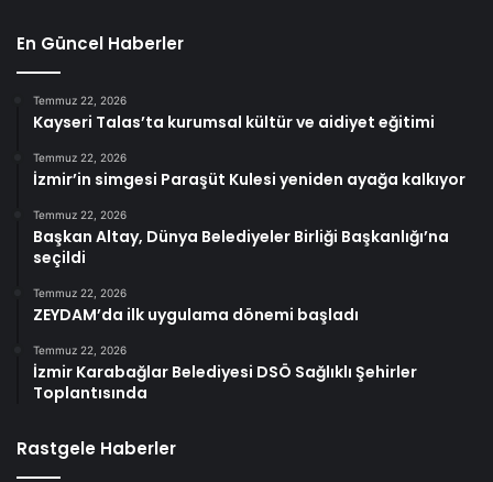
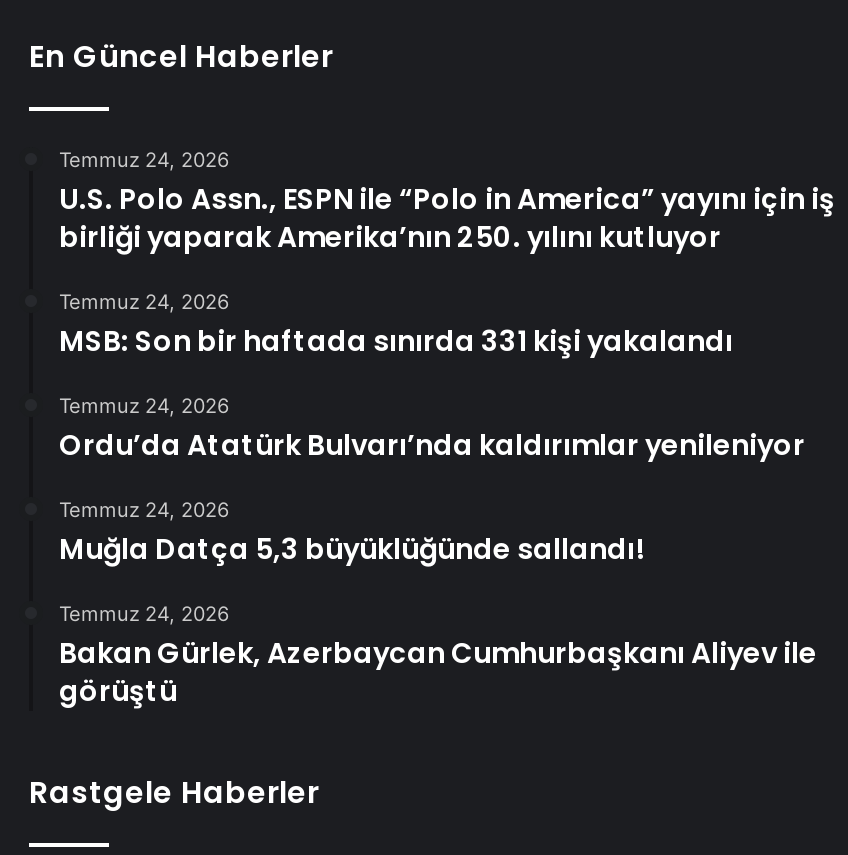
- Temmuz 22, 2026
- Kayseri Talas’ta kurumsal kültür ve aidiyet eğitimi
+ Temmuz 24, 2026
+ U.S. Polo Assn., ESPN ile “Polo in America” yayını için iş
+ birliği yaparak Amerika’nın 250. yılını kutluyor

- Temmuz 22, 2026
- İzmir’in simgesi Paraşüt Kulesi yeniden ayağa kalkıyor
+ Temmuz 24, 2026
+ MSB: Son bir haftada sınırda 331 kişi yakalandı

- Temmuz 22, 2026
- Başkan Altay, Dünya Belediyeler Birliği Başkanlığı’na
- seçildi
+ Temmuz 24, 2026
+ Ordu’da Atatürk Bulvarı’nda kaldırımlar yenileniyor

- Temmuz 22, 2026
- ZEYDAM’da ilk uygulama dönemi başladı
+ Temmuz 24, 2026
+ Muğla Datça 5,3 büyüklüğünde sallandı!

- Temmuz 22, 2026
- İzmir Karabağlar Belediyesi DSÖ Sağlıklı Şehirler
- Toplantısında
+ Temmuz 24, 2026
+ Bakan Gürlek, Azerbaycan Cumhurbaşkanı Aliyev ile
+ görüştü
